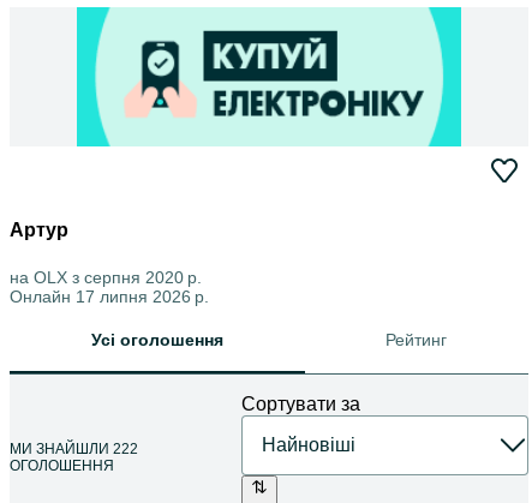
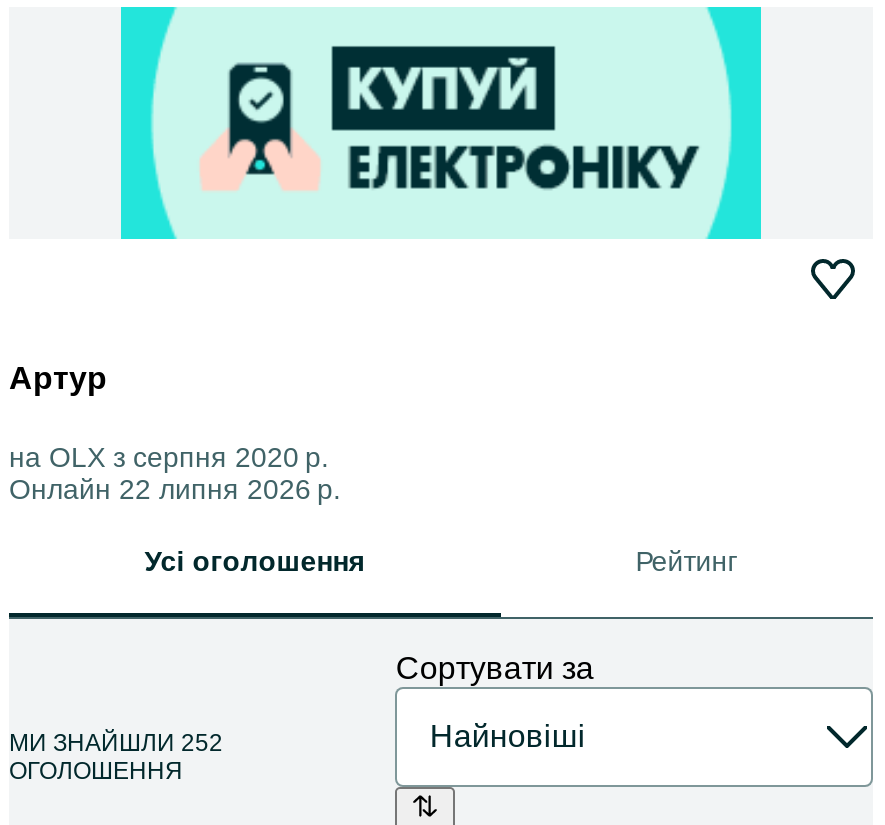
- Онлайн 17 липня 2026 р.
+ Онлайн 22 липня 2026 р.

- МИ ЗНАЙШЛИ 222
+ МИ ЗНАЙШЛИ 252
